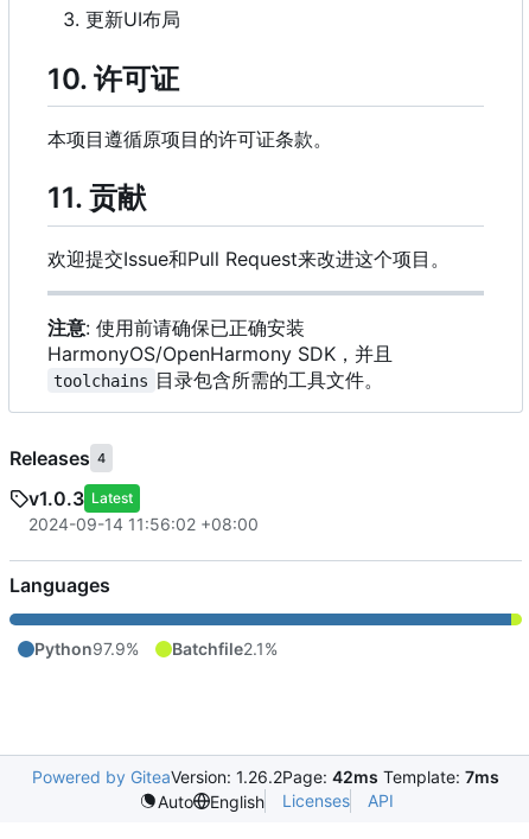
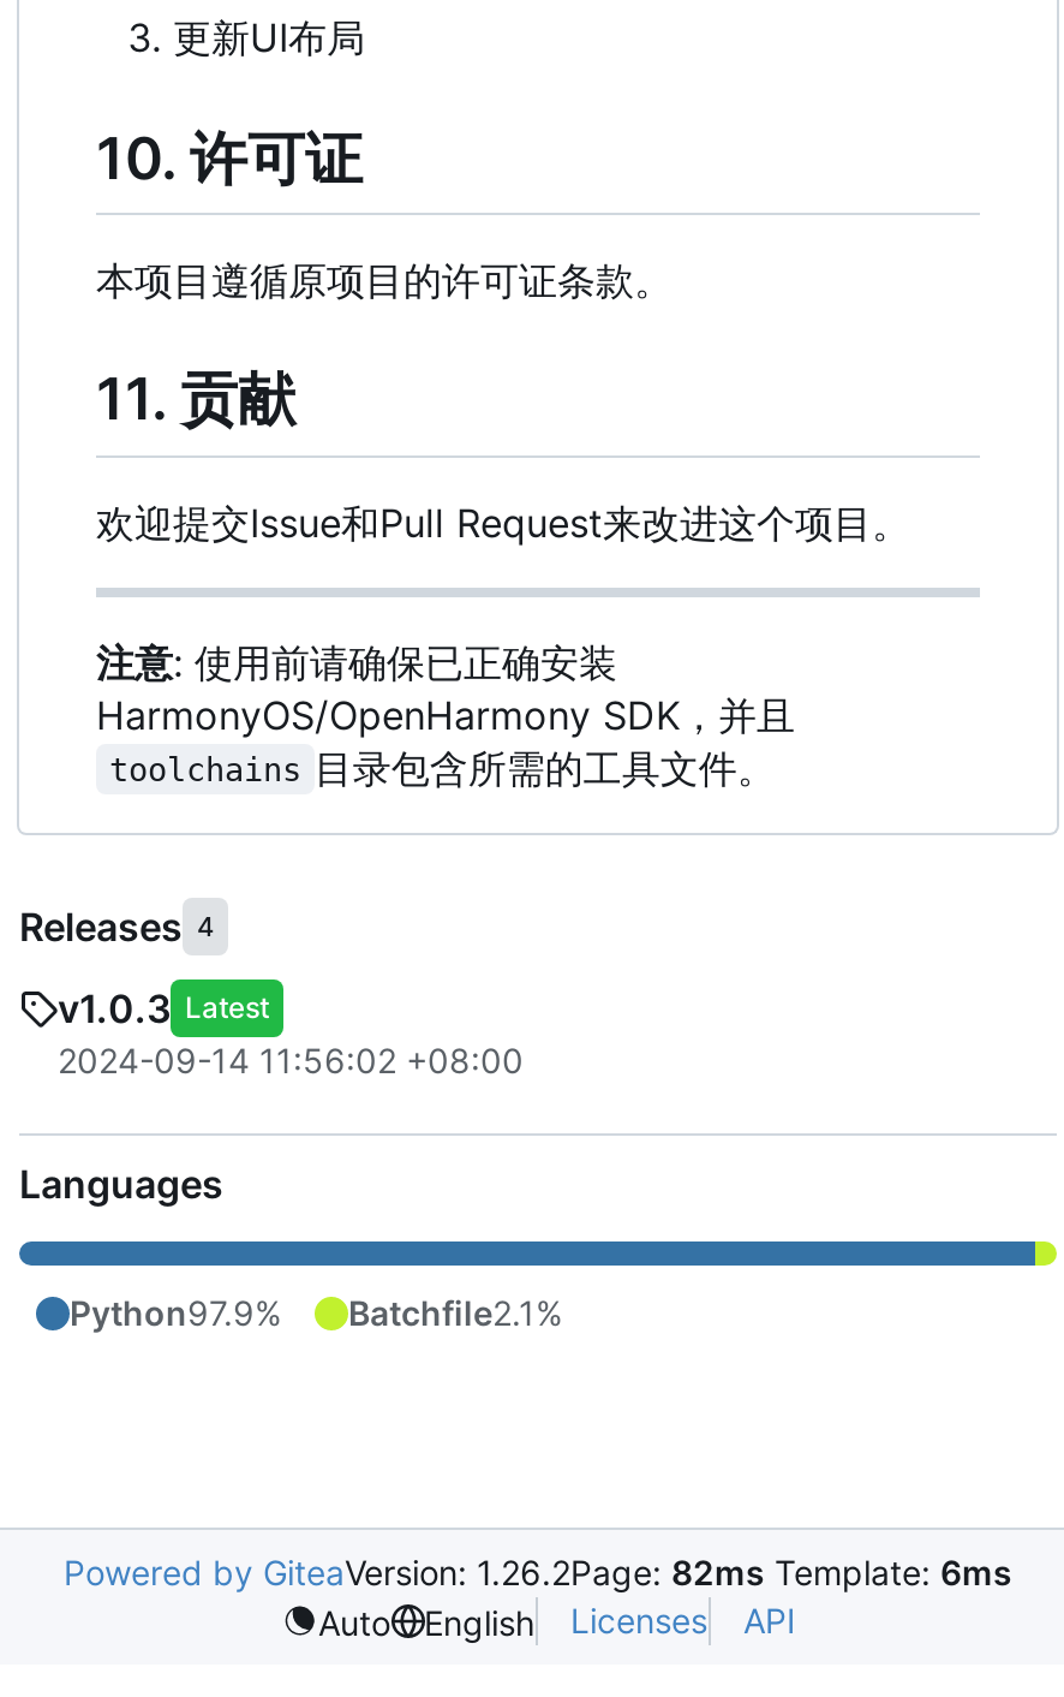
- Powered by GiteaVersion: 1.26.2Page: 42ms Template: 7ms
+ Powered by GiteaVersion: 1.26.2Page: 82ms Template: 6ms
